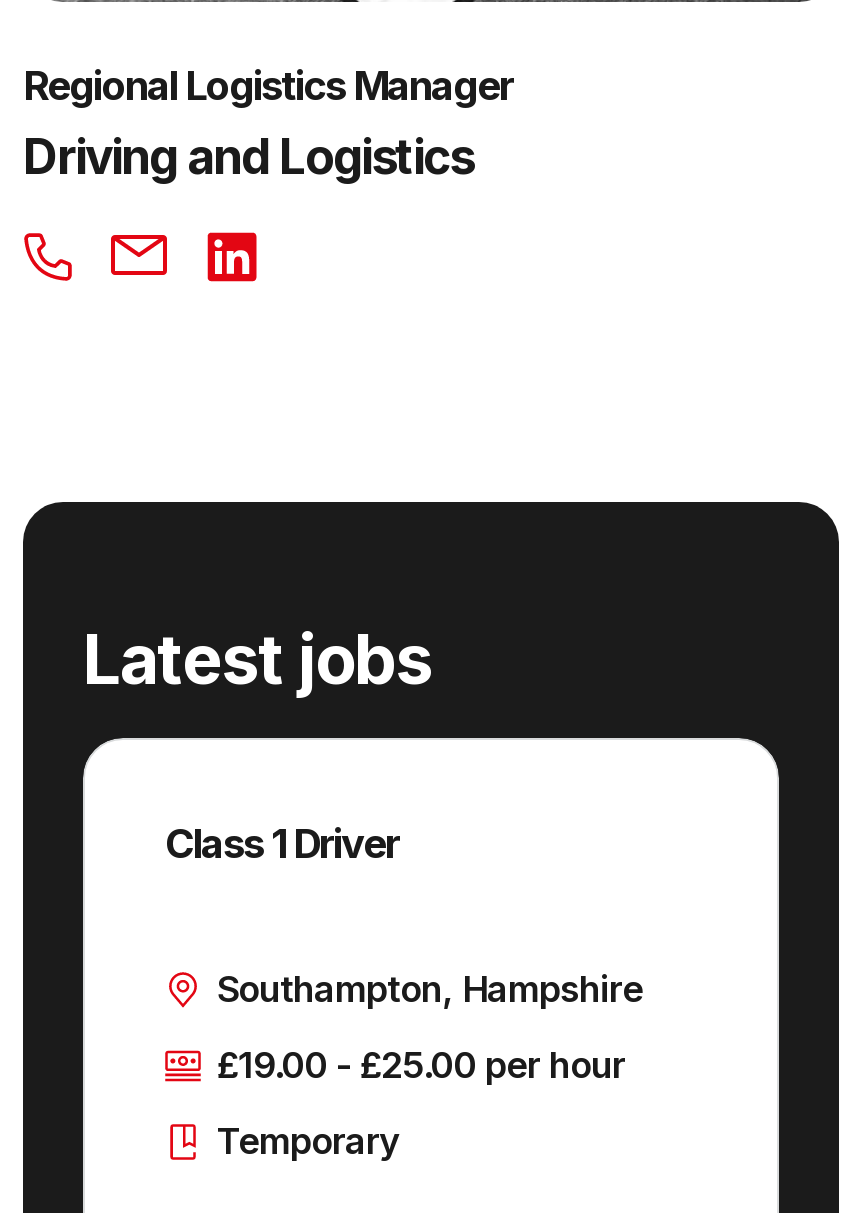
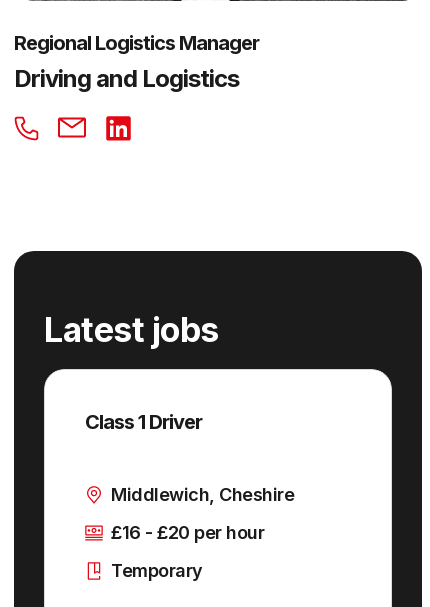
- Southampton, Hampshire
+ Middlewich, Cheshire

- £19.00 - £25.00 per hour
+ £16 - £20 per hour
